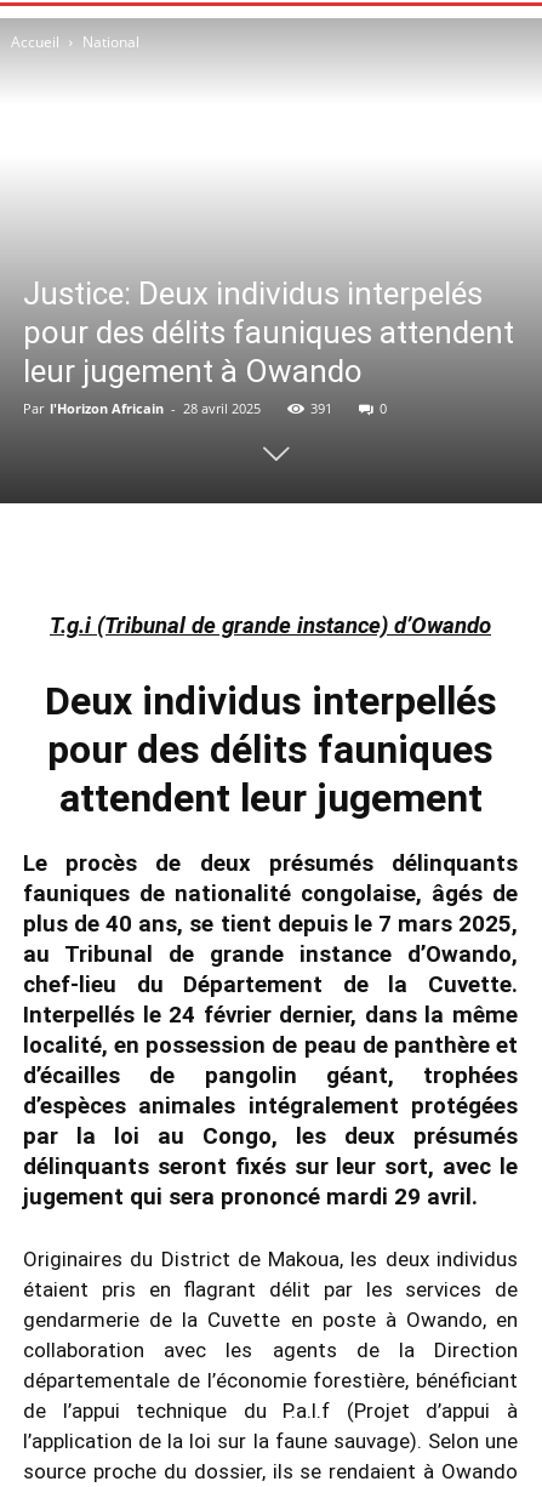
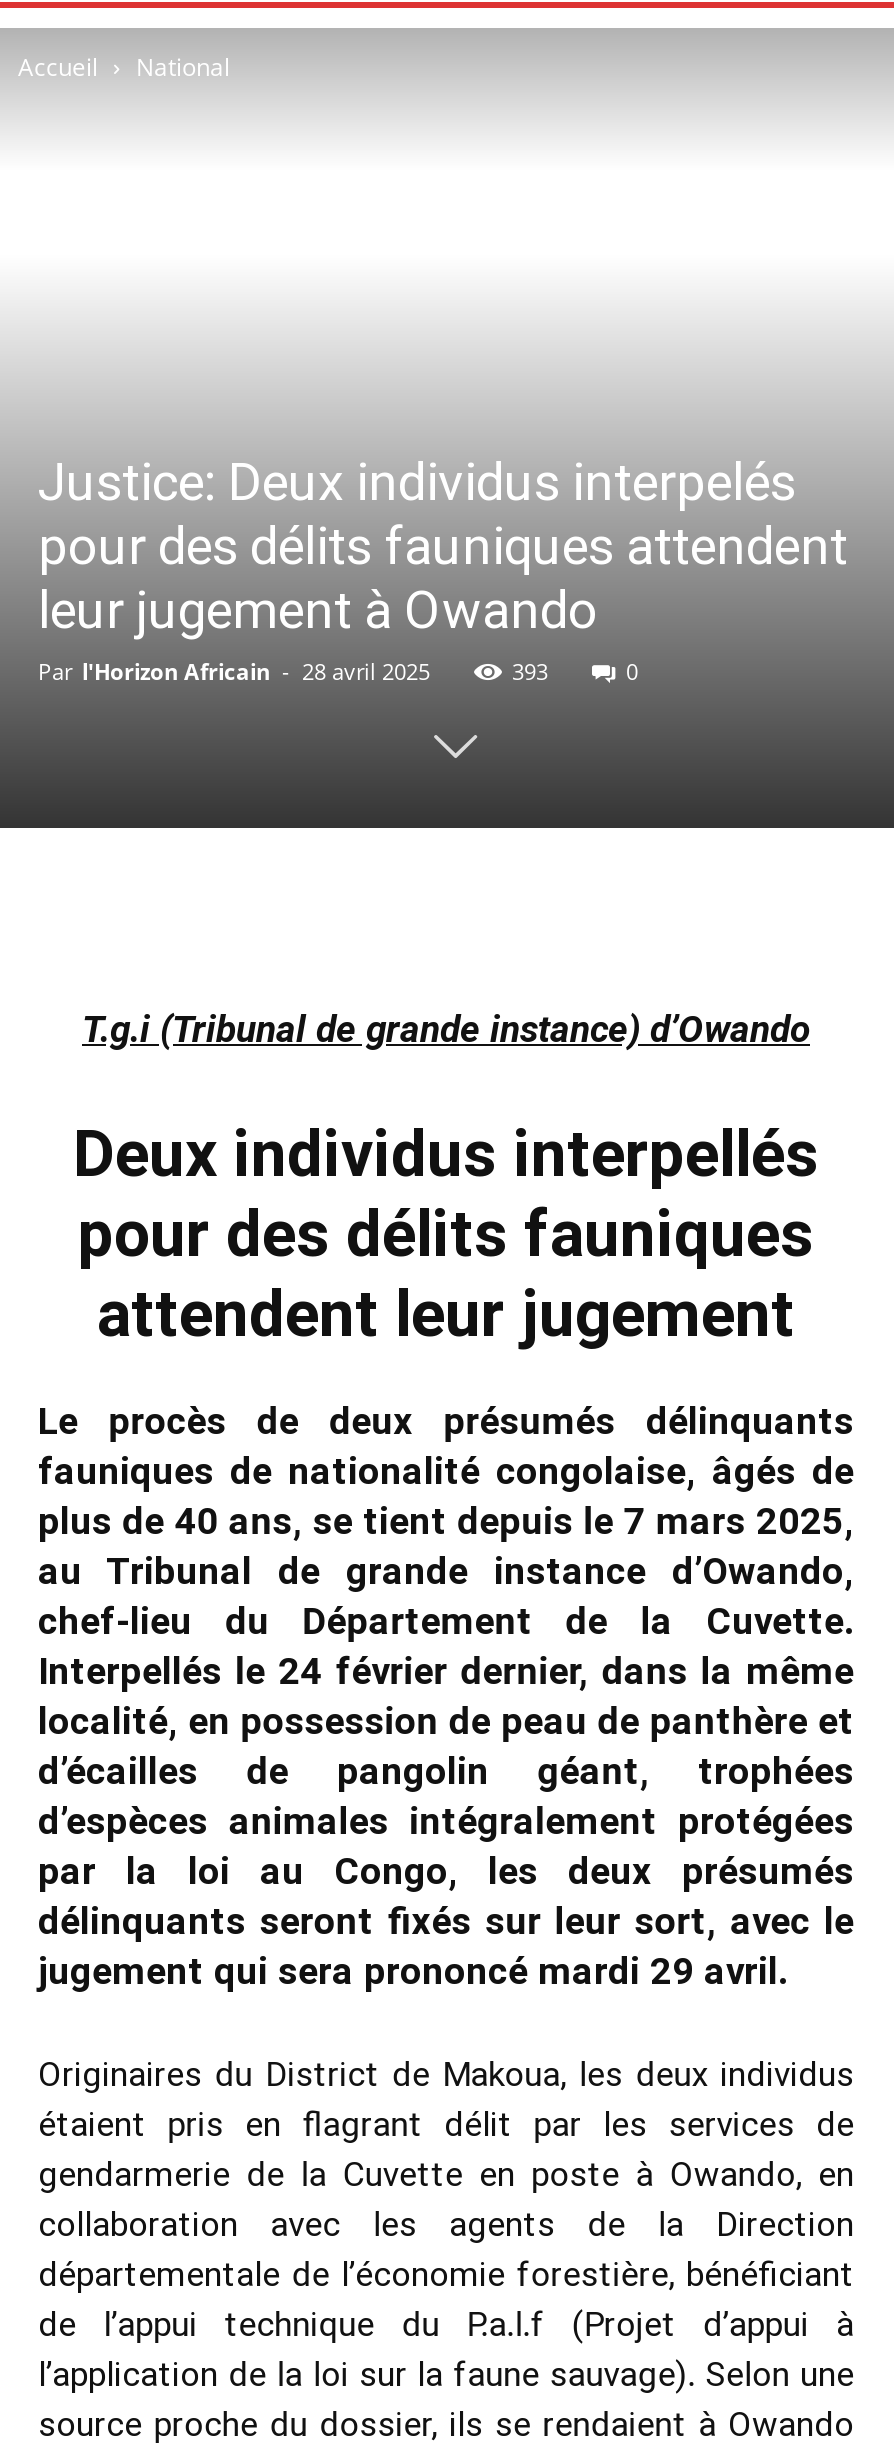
- 391
+ 393
